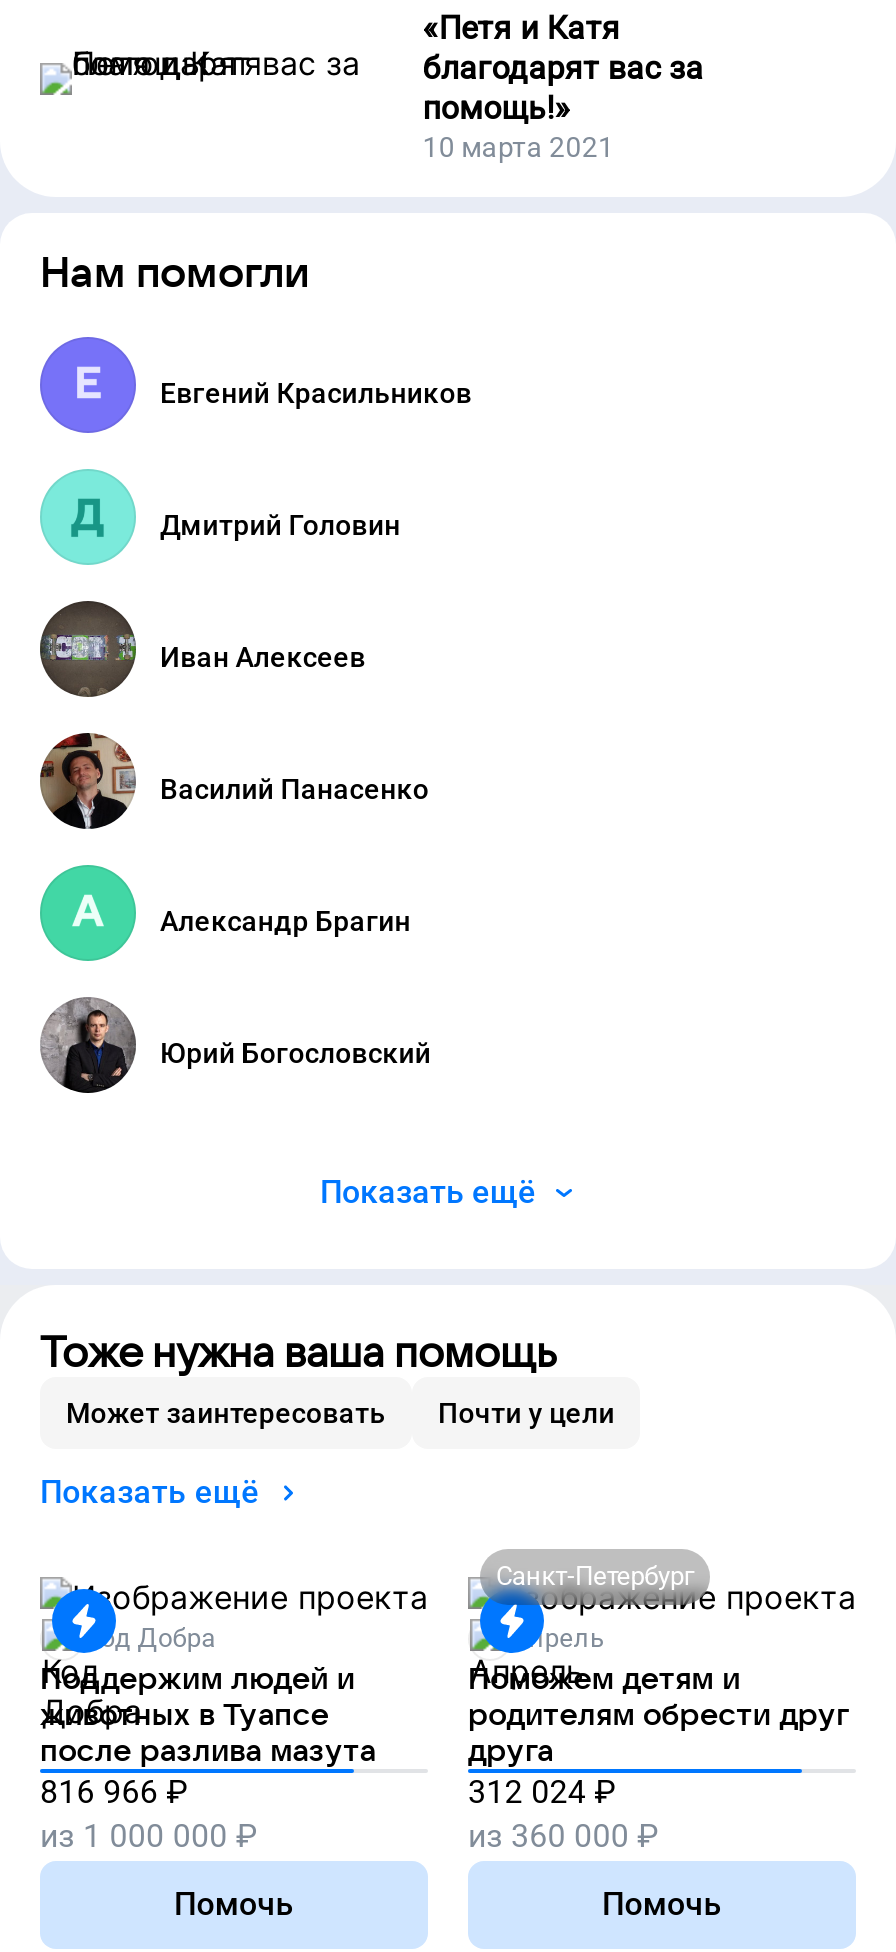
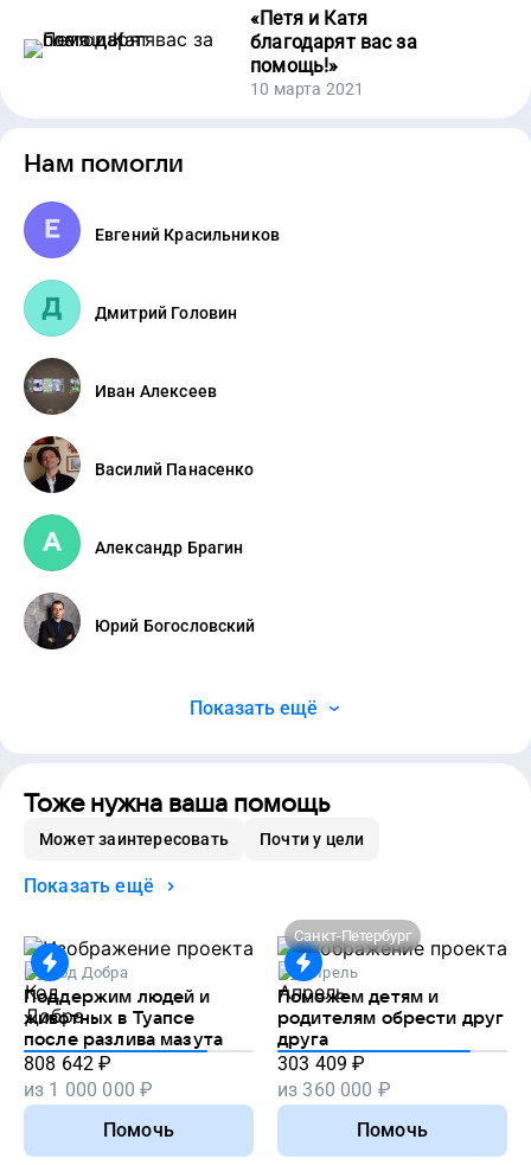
- 816 966 ₽
+ 808 642 ₽

- 312 024 ₽
+ 303 409 ₽
